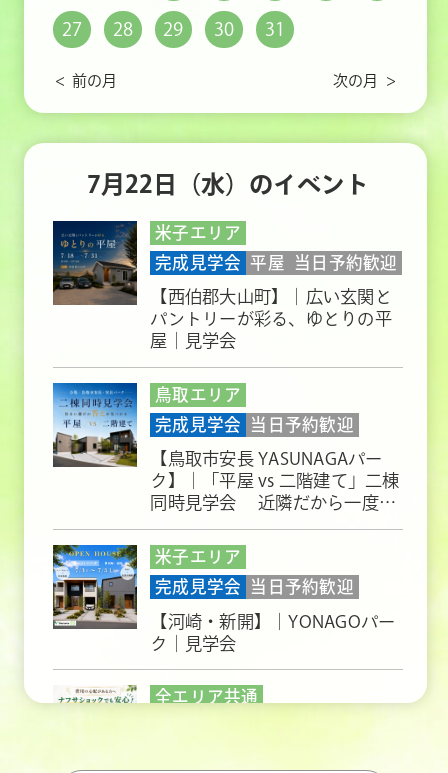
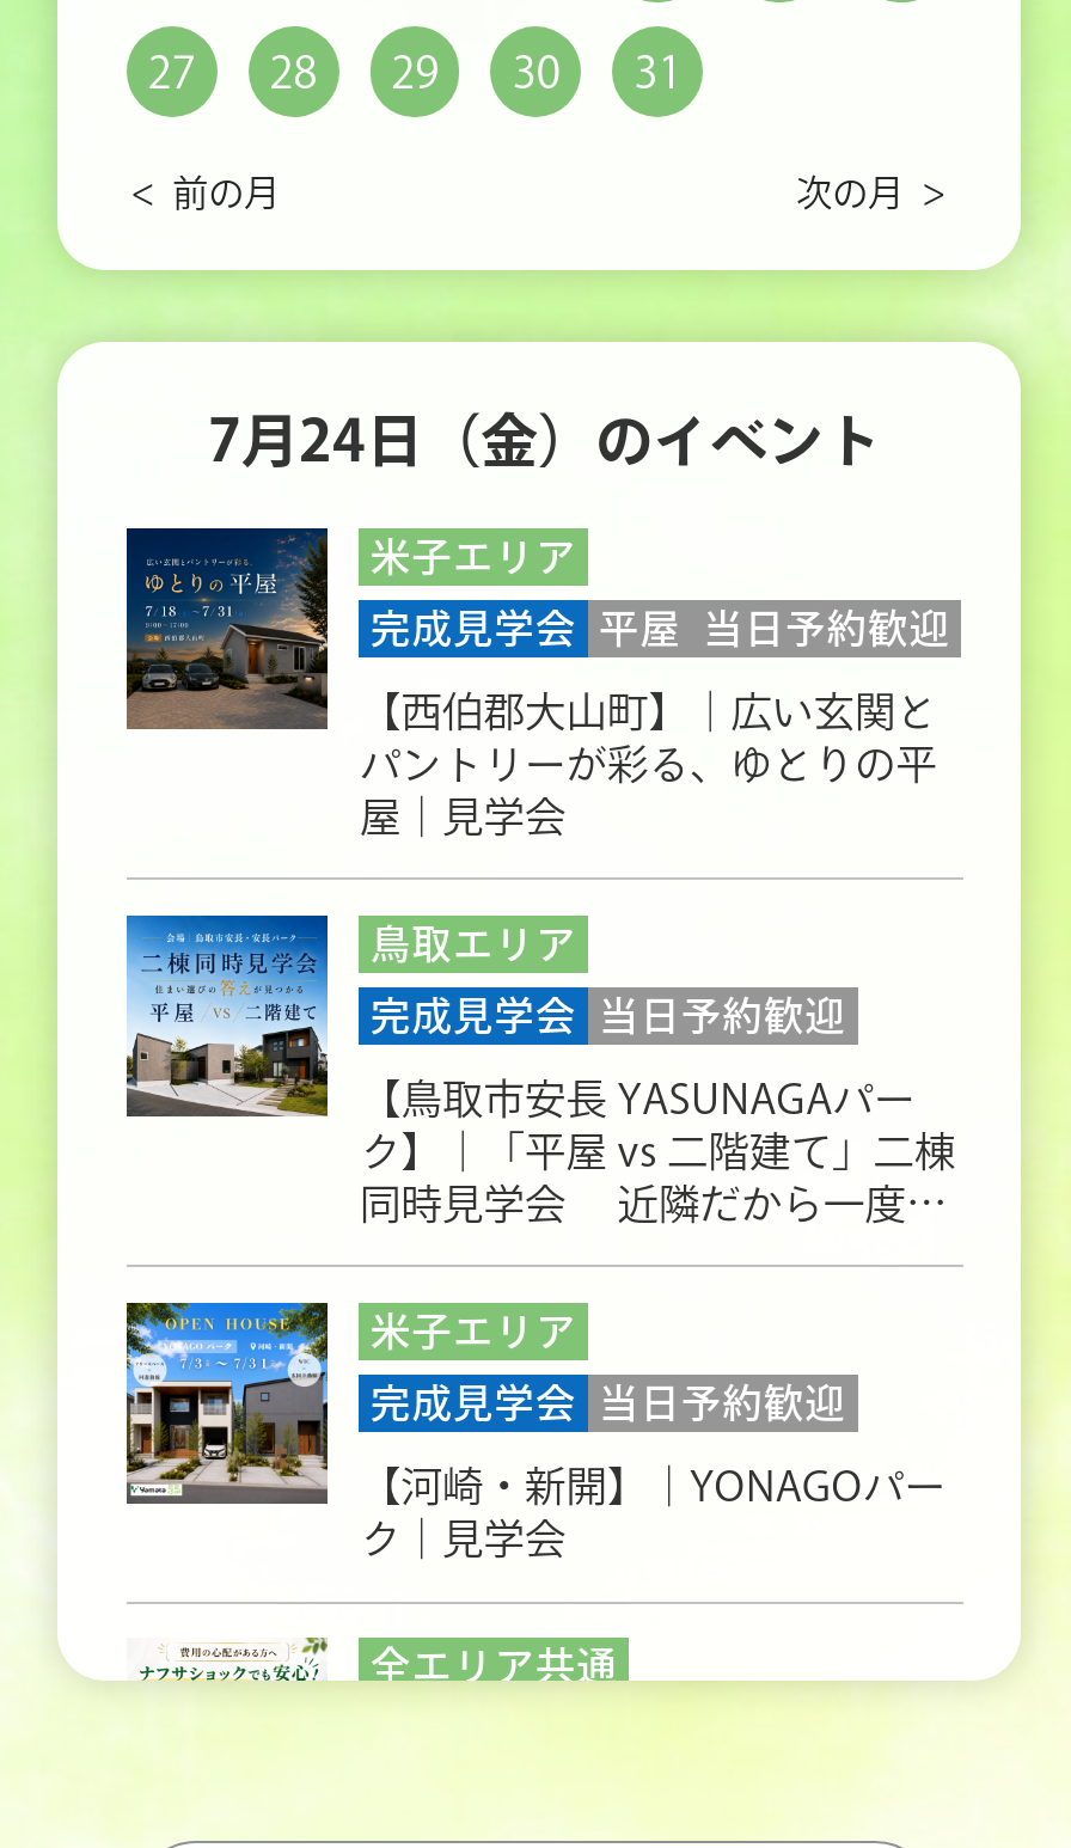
- 7月22日（水）のイベント
+ 7月24日（金）のイベント
